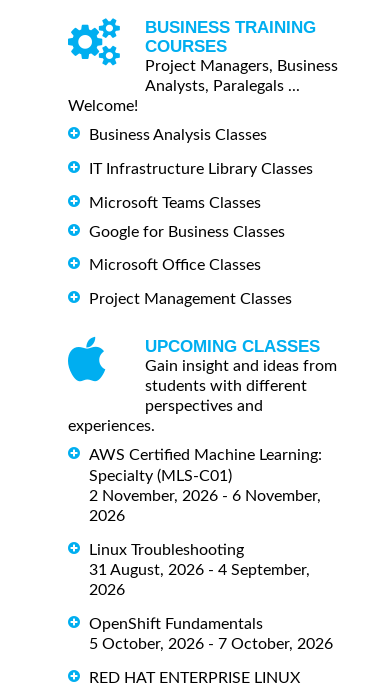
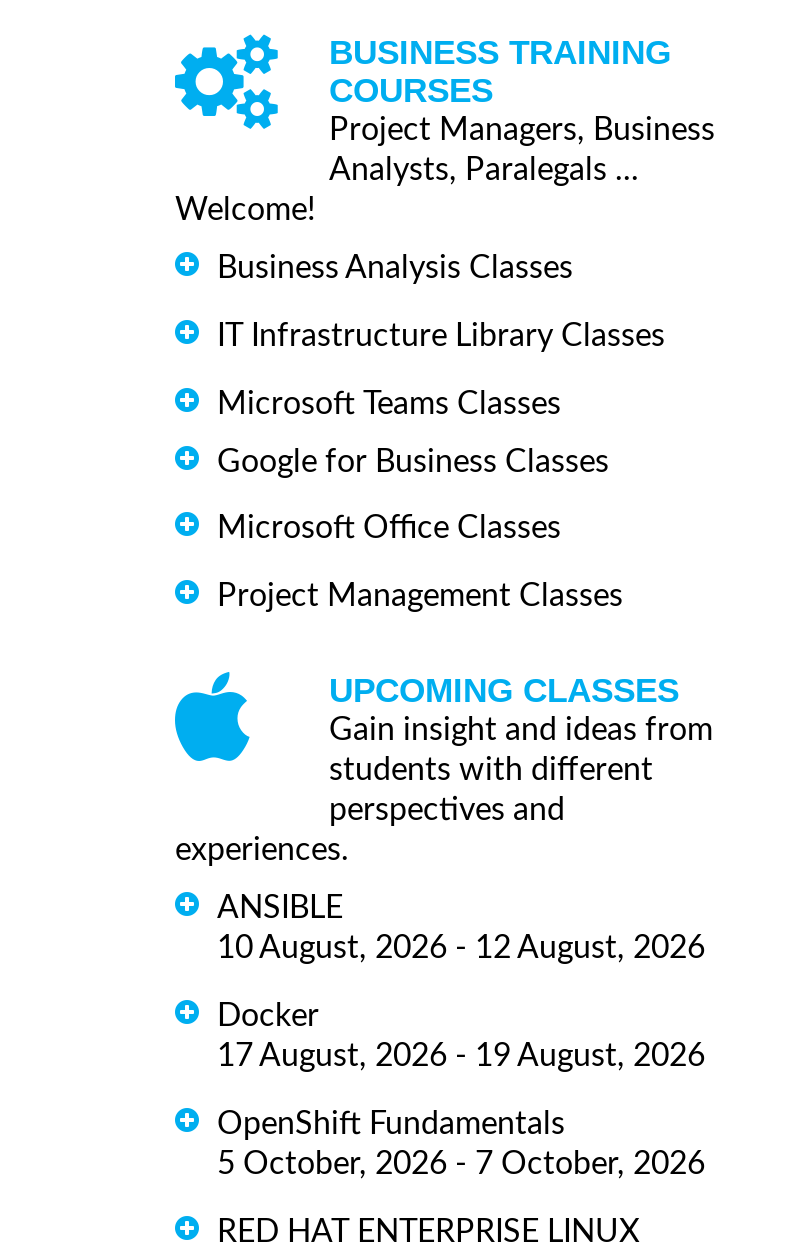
- AWS Certified Machine Learning:
- Specialty (MLS-C01)
- 2 November, 2026 - 6 November,
- 2026
+ ANSIBLE
+ 10 August, 2026 - 12 August, 2026

- Linux Troubleshooting
- 31 August, 2026 - 4 September,
- 2026
+ Docker
+ 17 August, 2026 - 19 August, 2026
